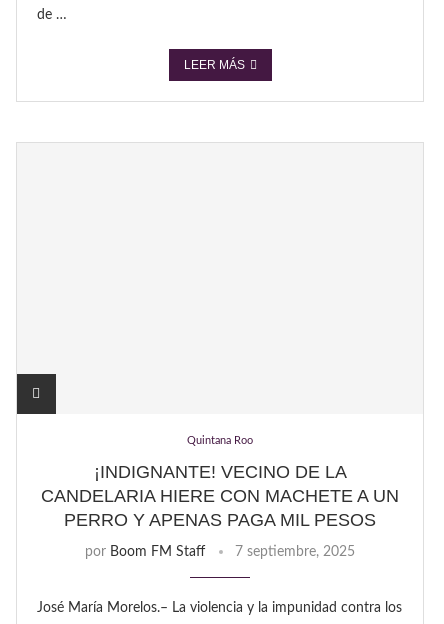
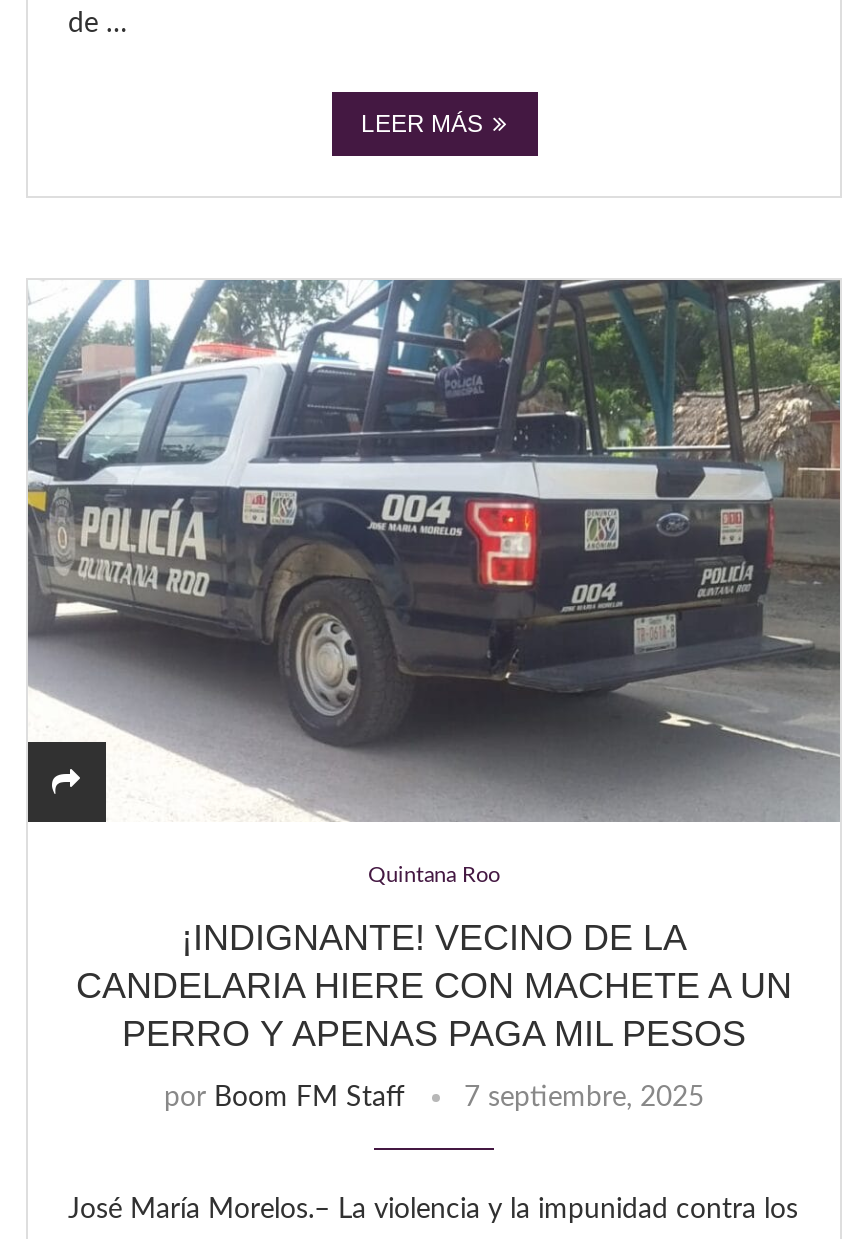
+ [image]
